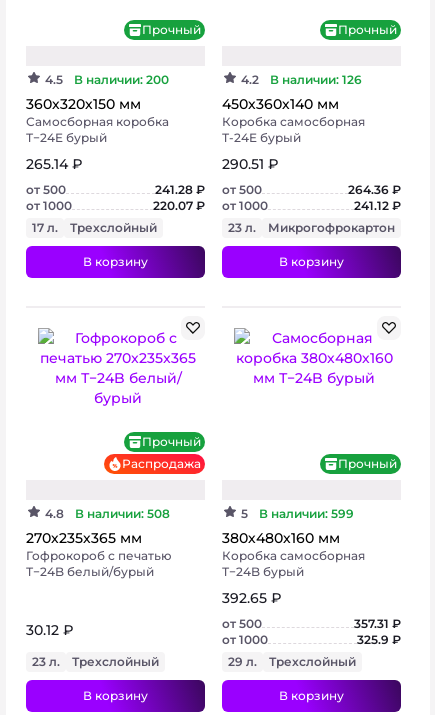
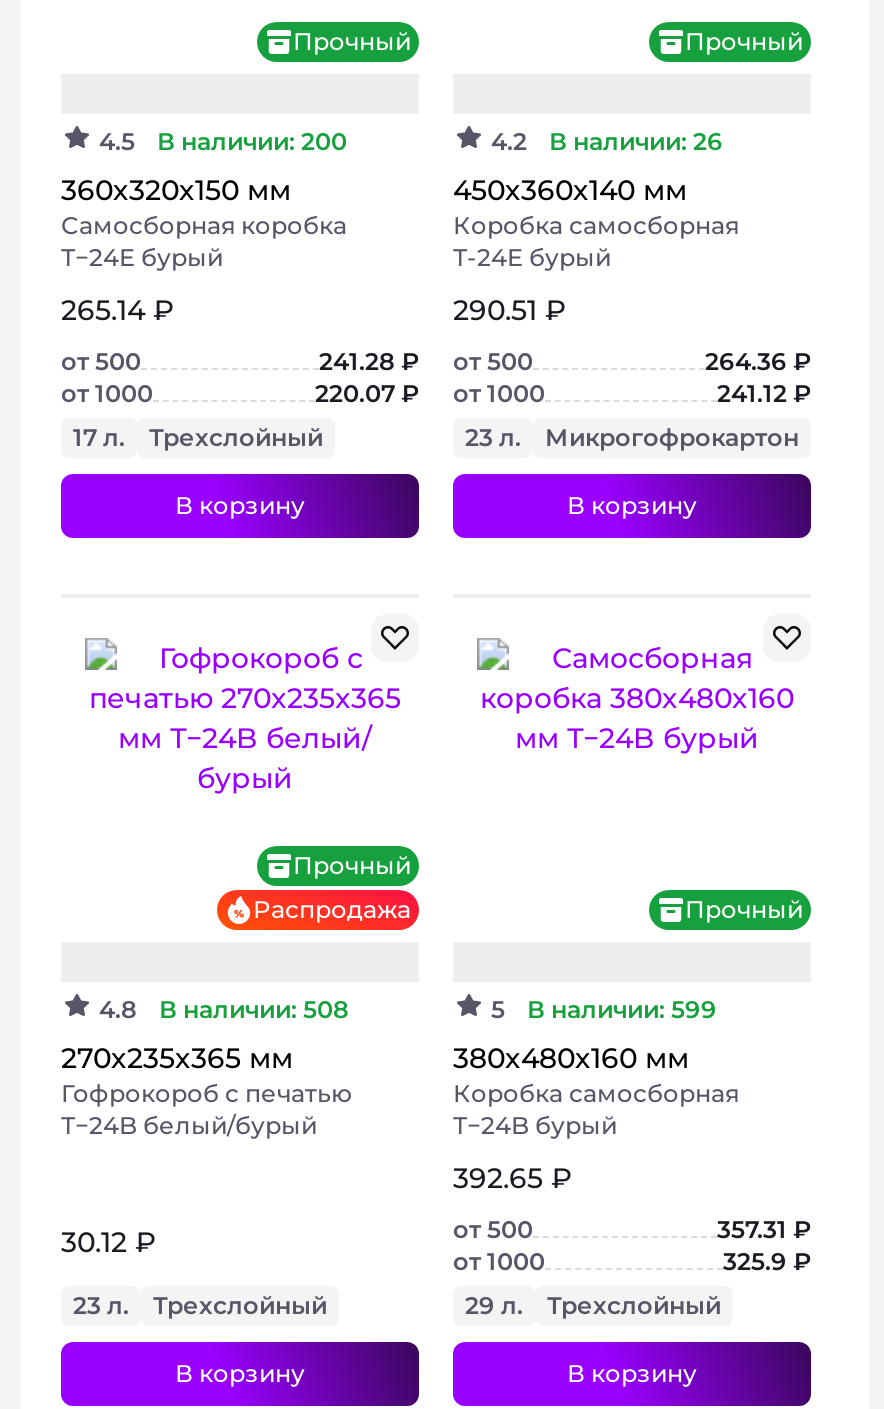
- 4.2 В наличии: 126
+ 4.2 В наличии: 26
